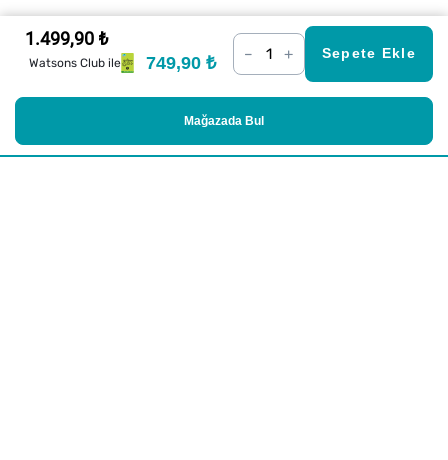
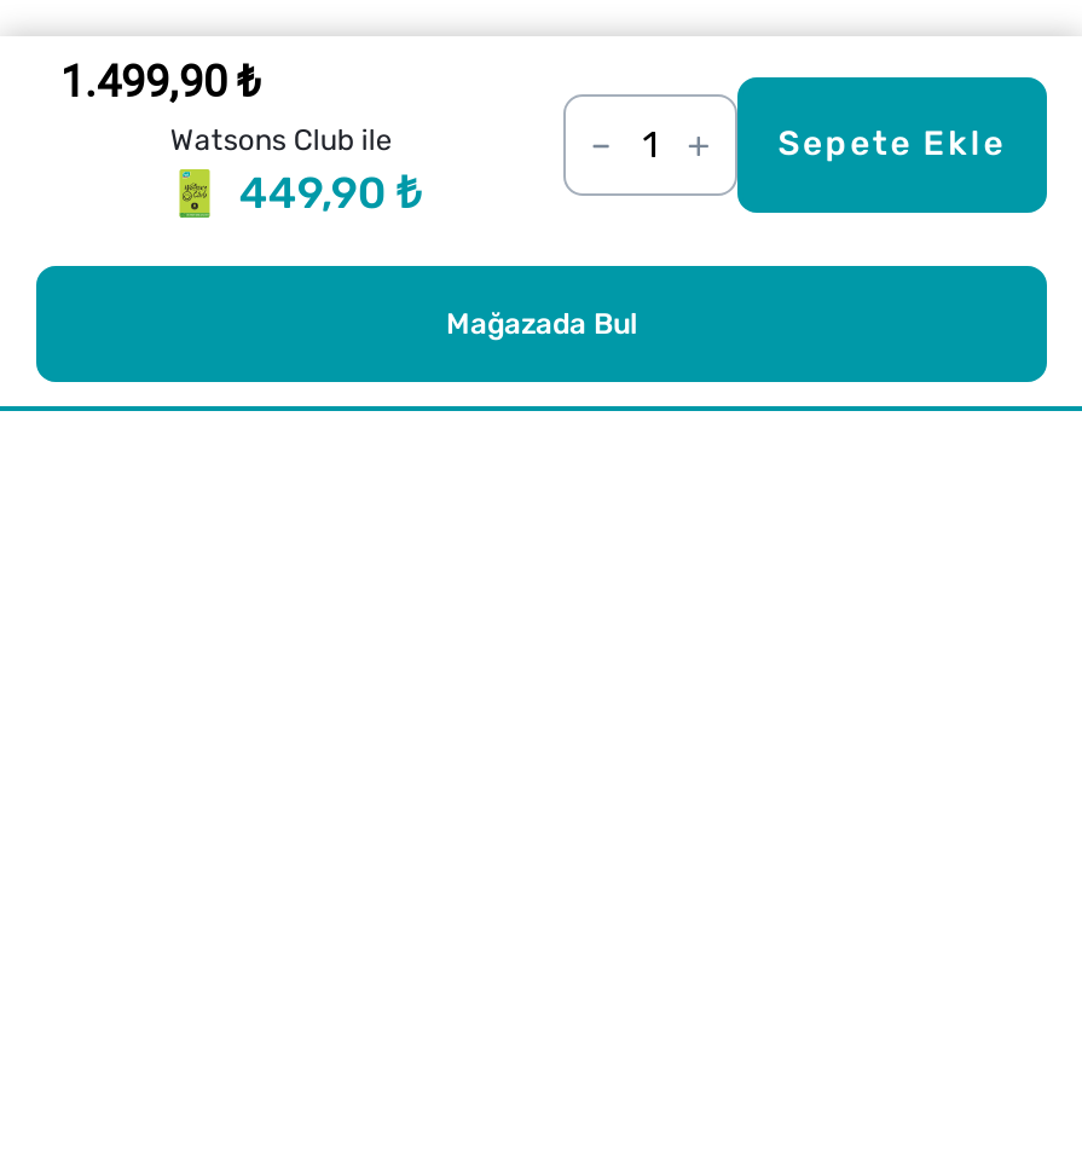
- 749,90 ₺
+ 449,90 ₺
